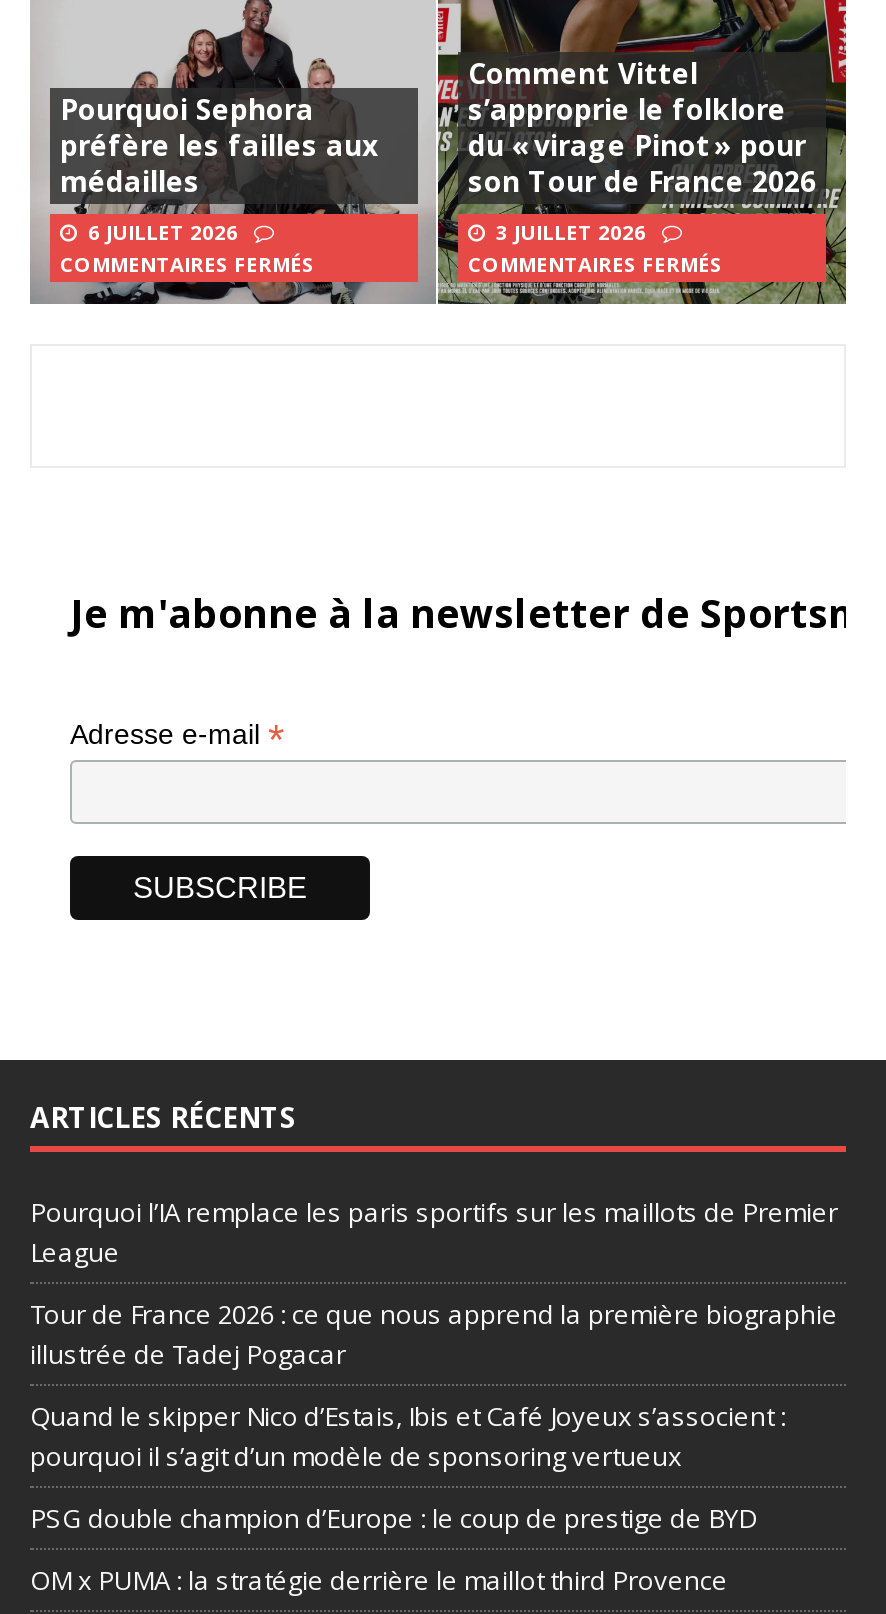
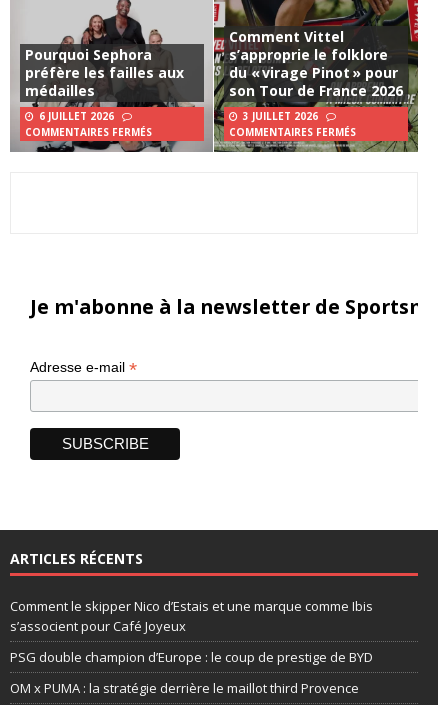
- Pourquoi l’IA remplace les paris sportifs sur les maillots de Premier
- League
- Tour de France 2026 : ce que nous apprend la première biographie
- illustrée de Tadej Pogacar
- Quand le skipper Nico d’Estais, Ibis et Café Joyeux s’associent :
- pourquoi il s’agit d’un modèle de sponsoring vertueux
+ Comment le skipper Nico d’Estais et une marque comme Ibis
+ s’associent pour Café Joyeux
